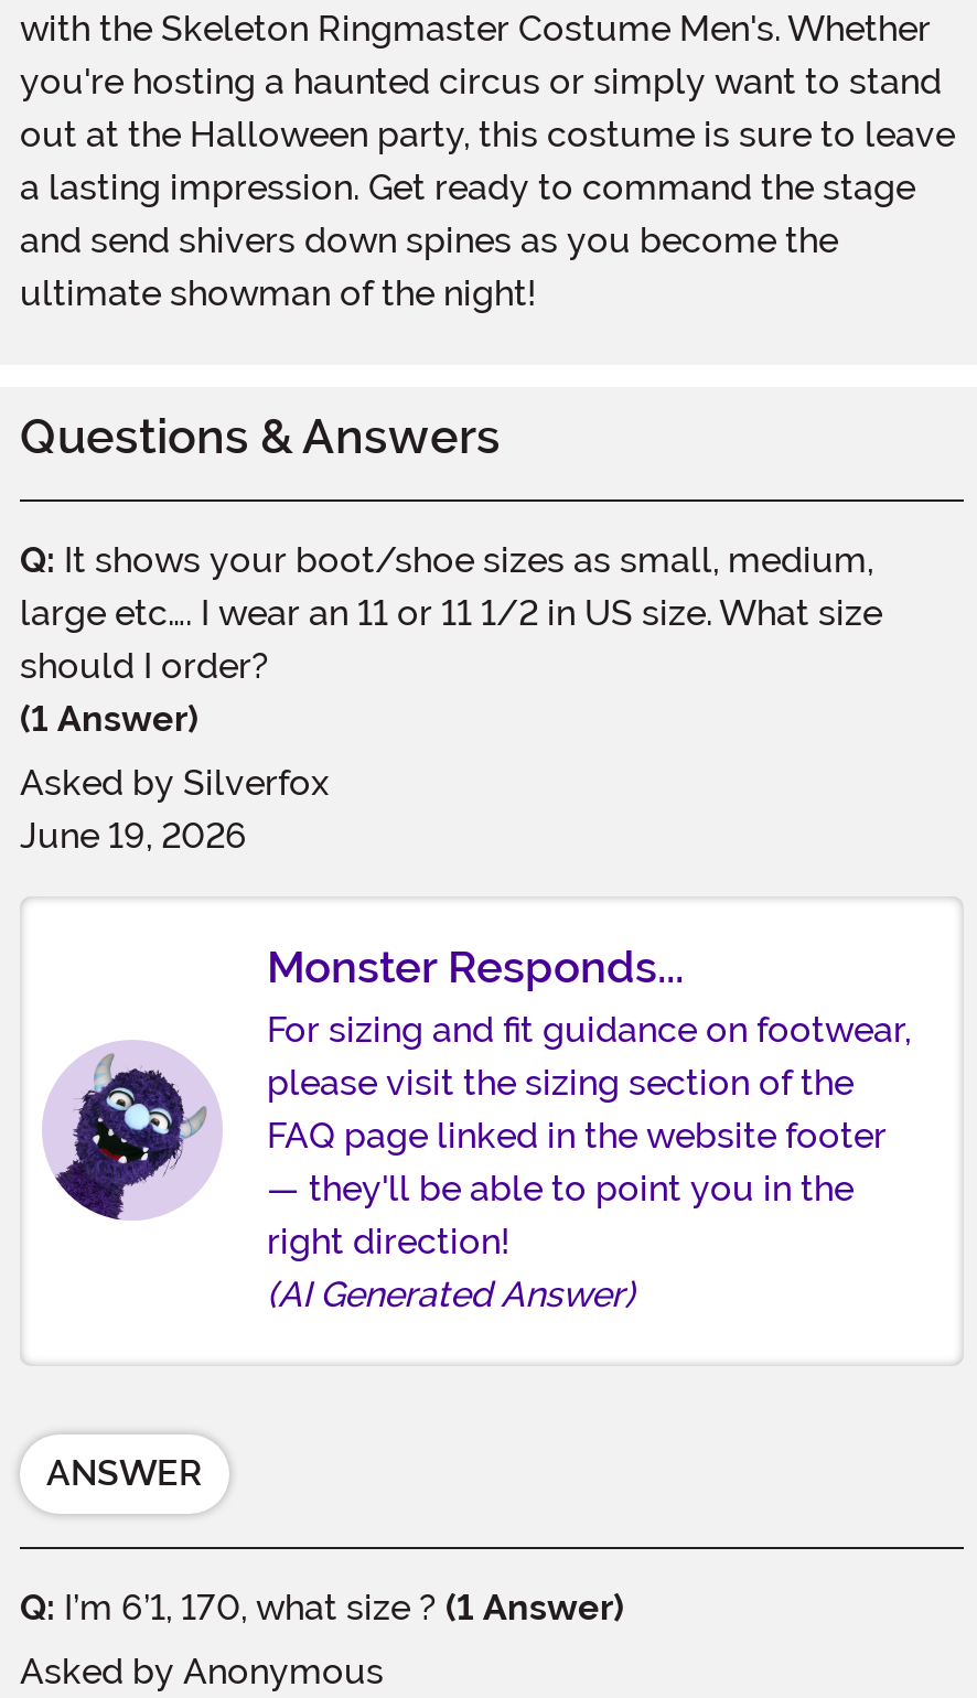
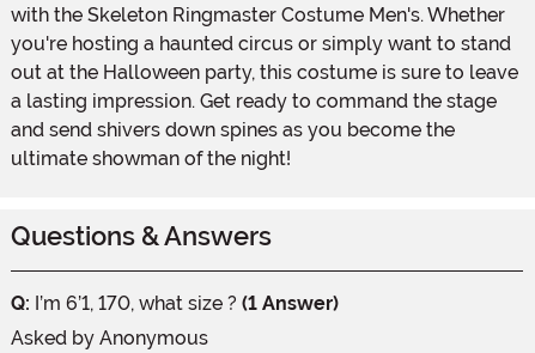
- [image]
- Q: It shows your boot/shoe sizes as small, medium,
- large etc…. I wear an 11 or 11 1/2 in US size. What size
- should I order?
- (1 Answer)
- Asked by Silverfox
- June 19, 2026
- Monster Responds...
- For sizing and fit guidance on footwear,
- please visit the sizing section of the
- FAQ page linked in the website footer
- — they'll be able to point you in the
- right direction!
- (AI Generated Answer)

- ANSWER
